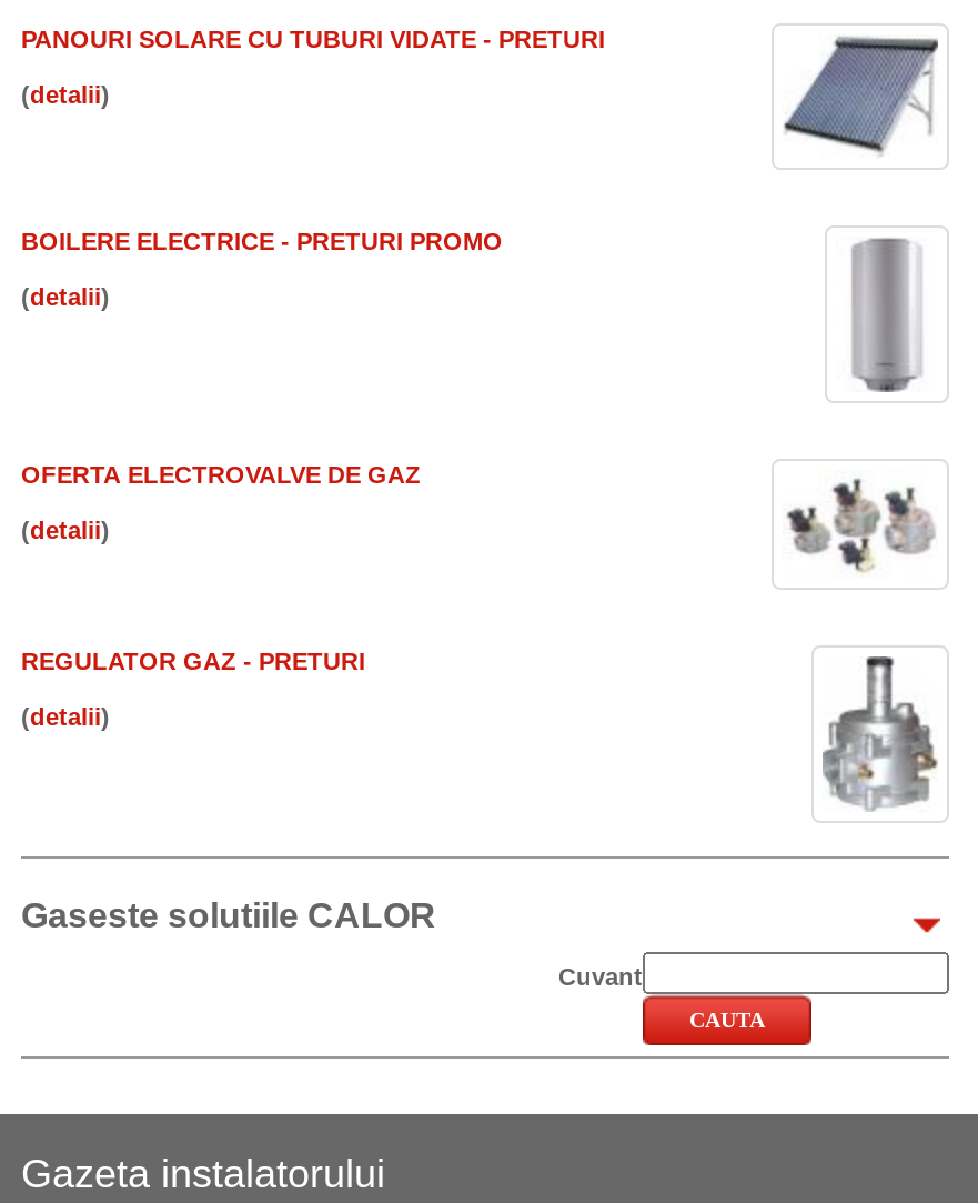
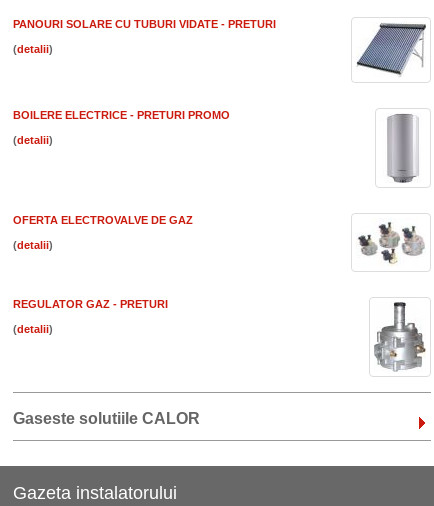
- [image]
- Cuvant
